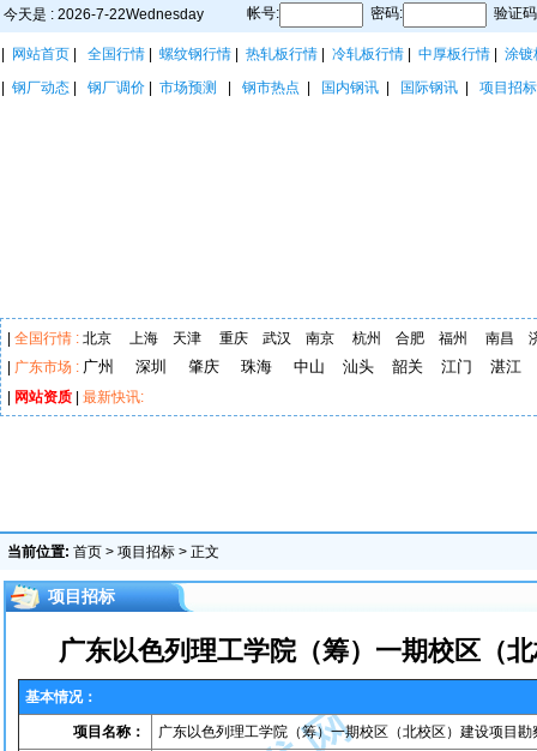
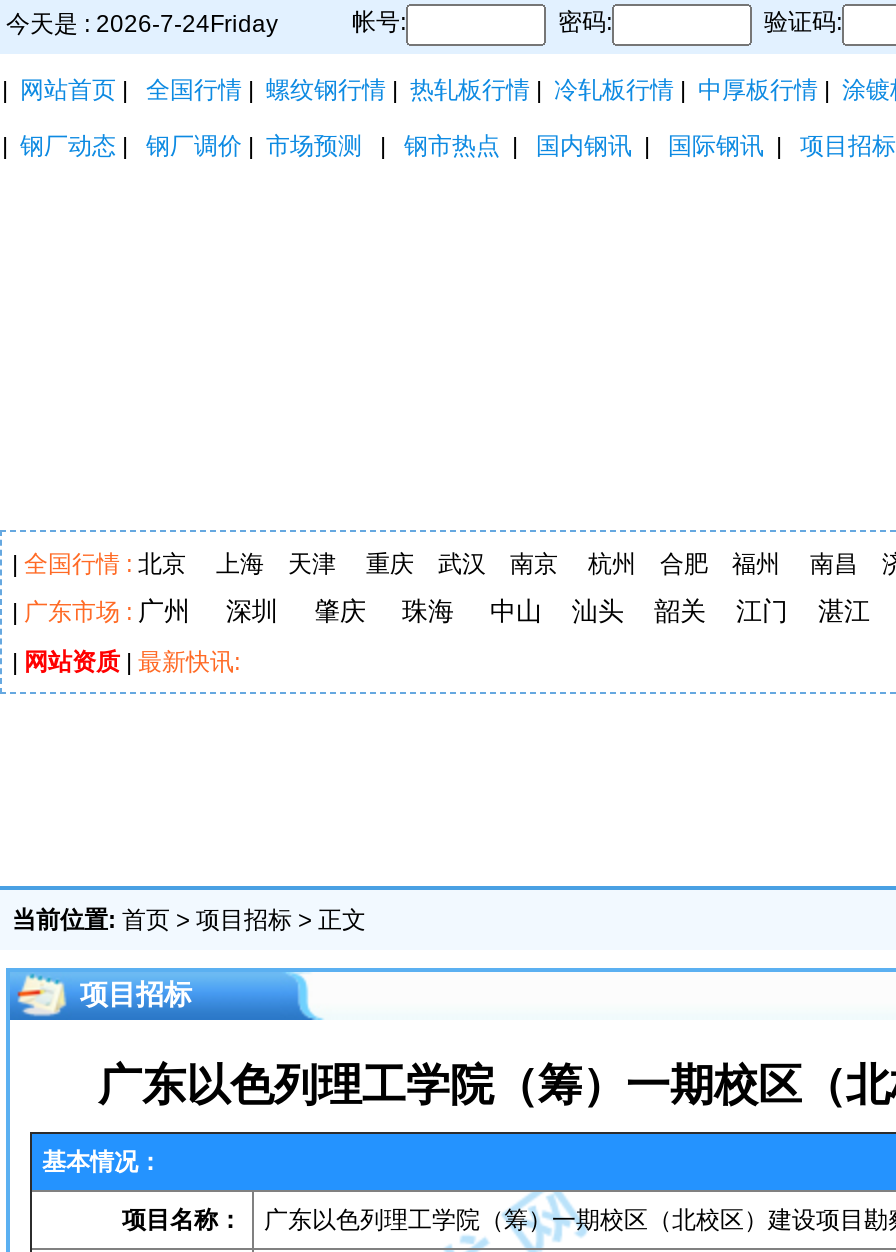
- 今天是 : 2026-7-22Wednesday
+ 今天是 : 2026-7-24Friday
